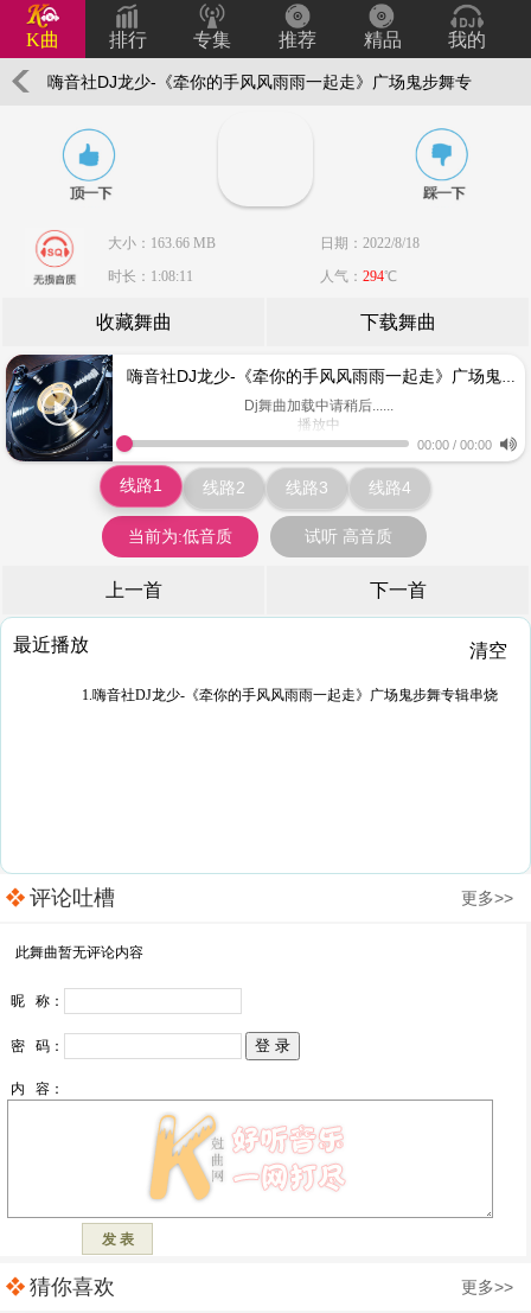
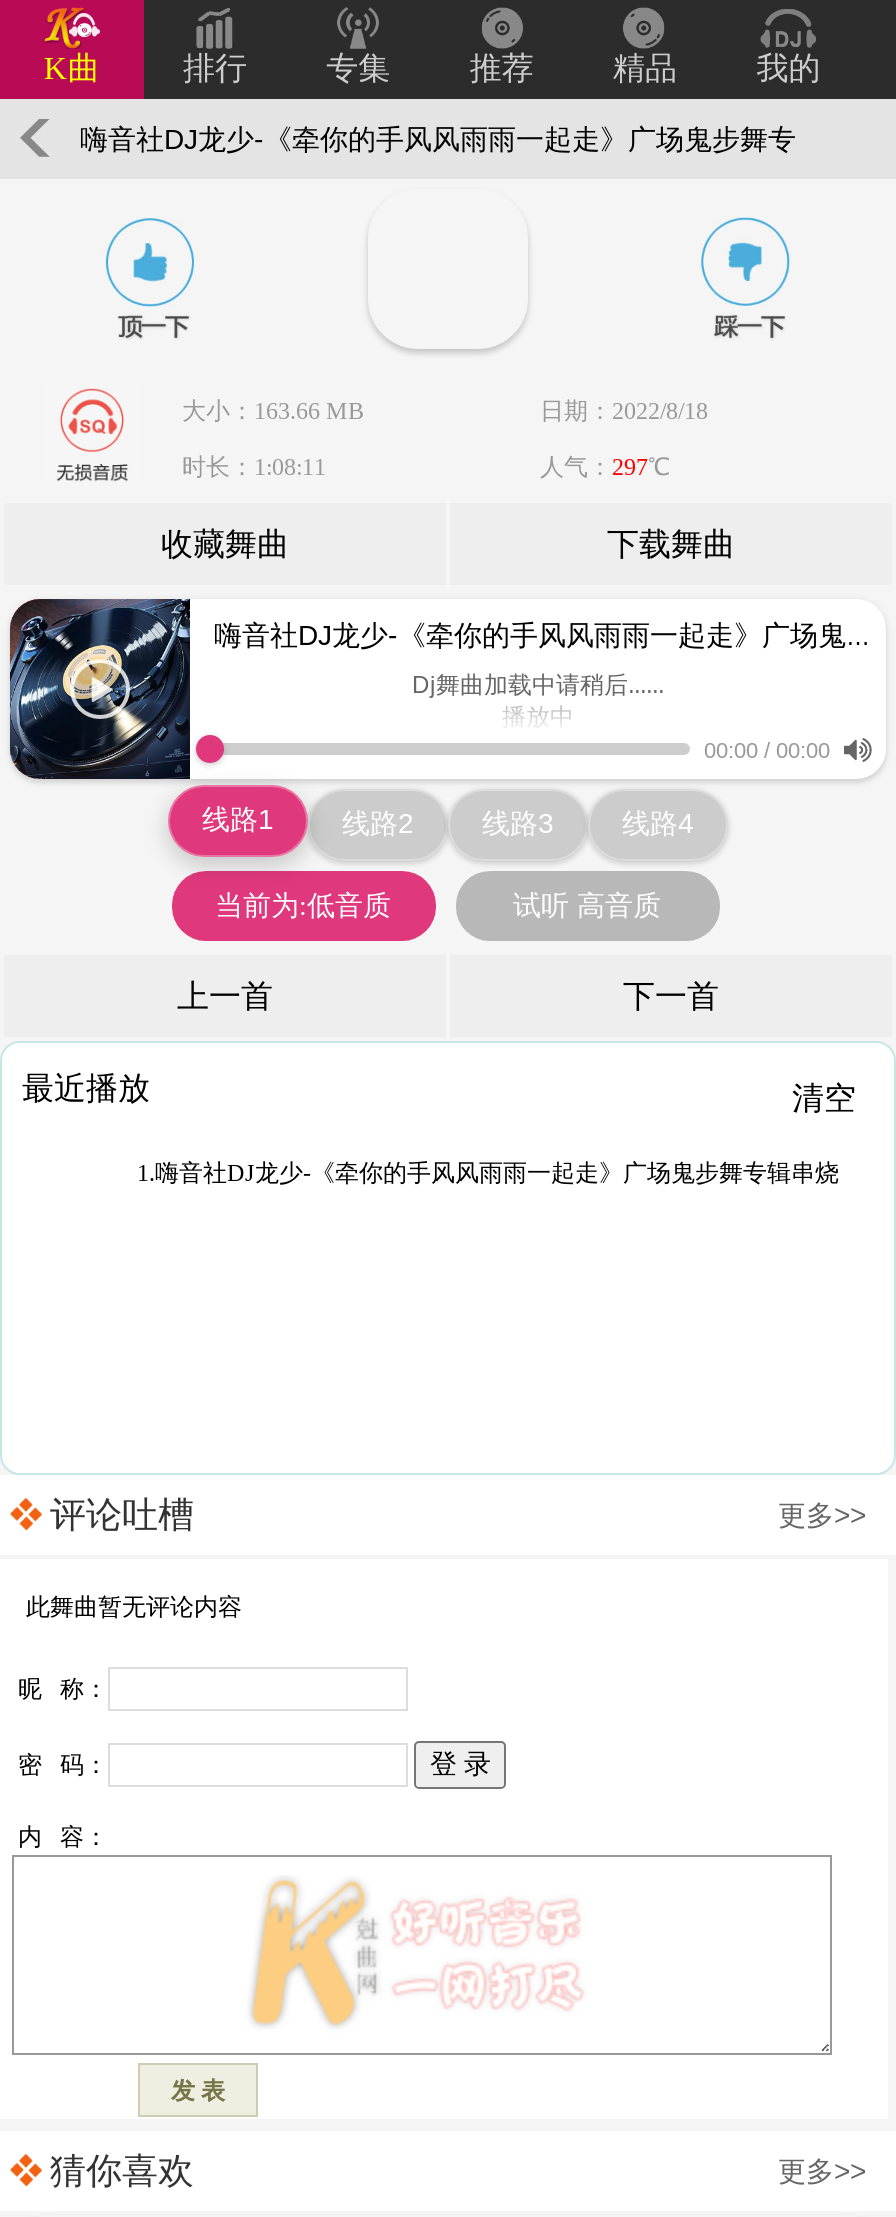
- 人气：294℃
+ 人气：297℃
